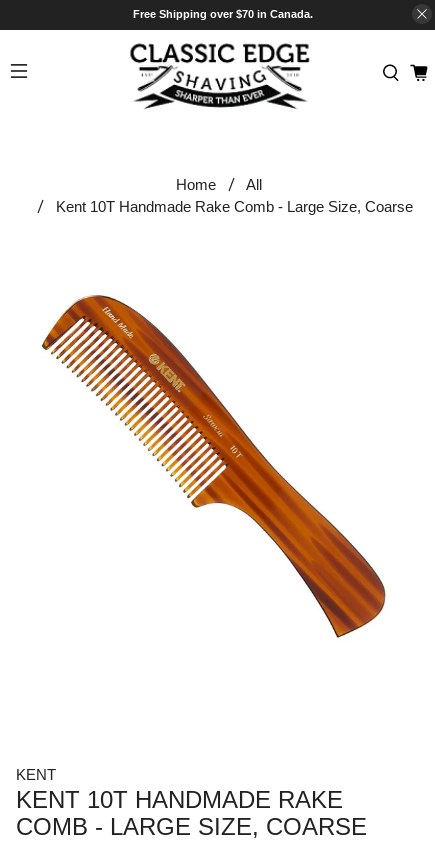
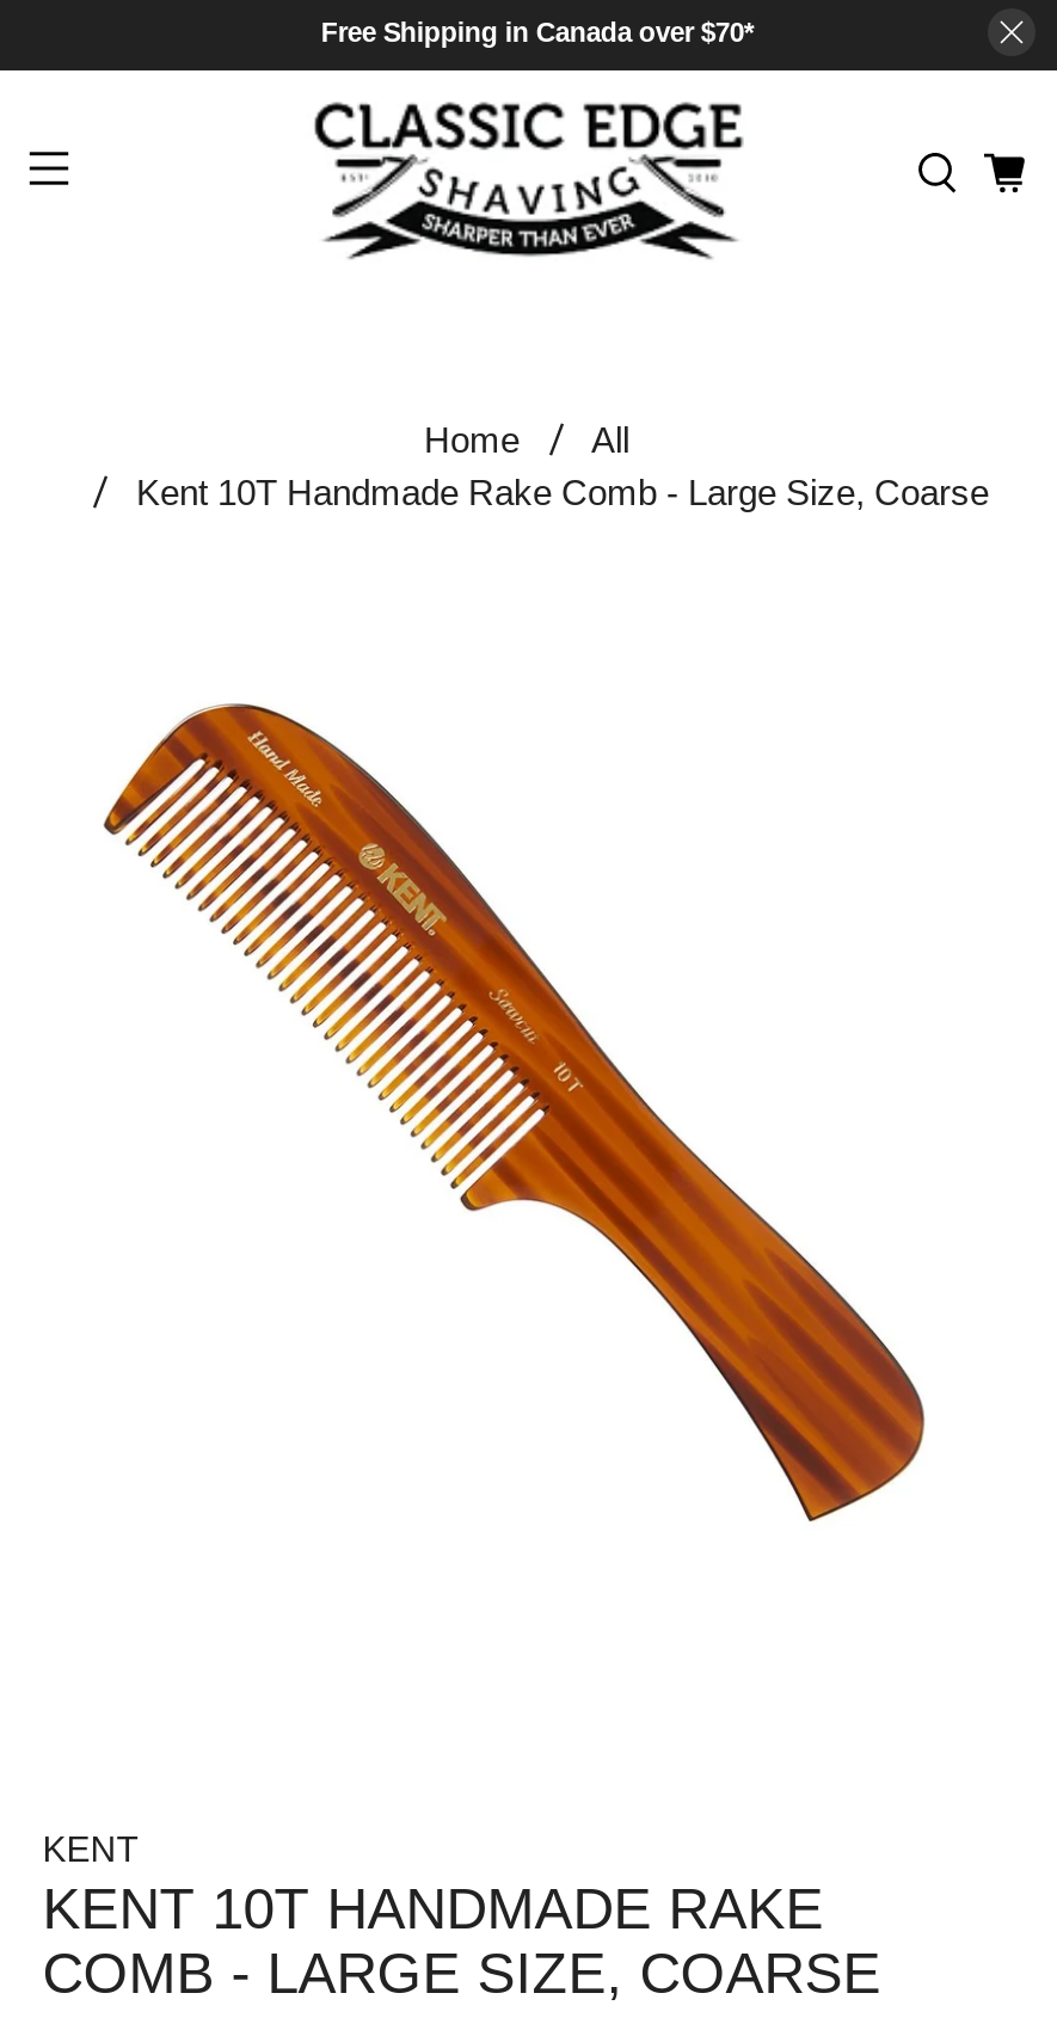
- Free Shipping over $70 in Canada.
+ Free Shipping in Canada over $70*
